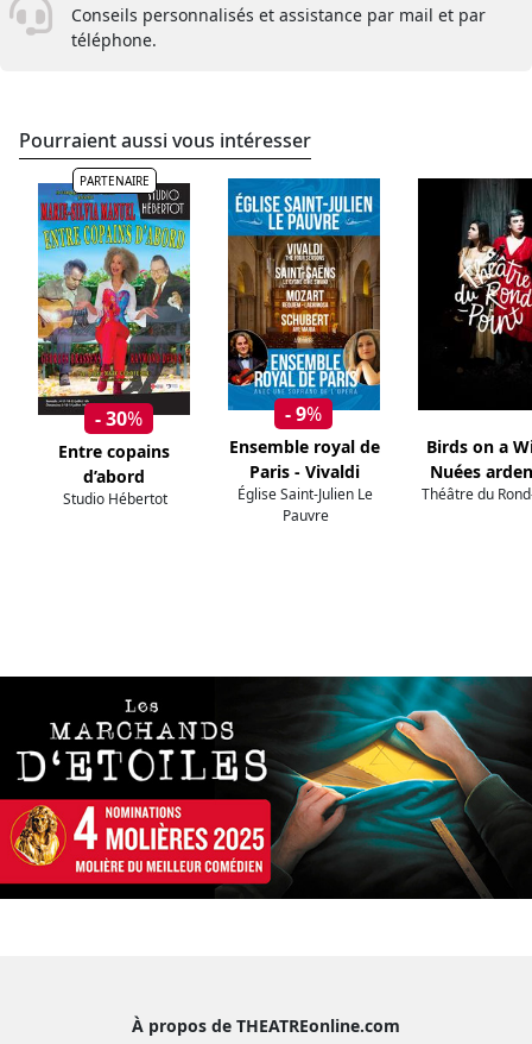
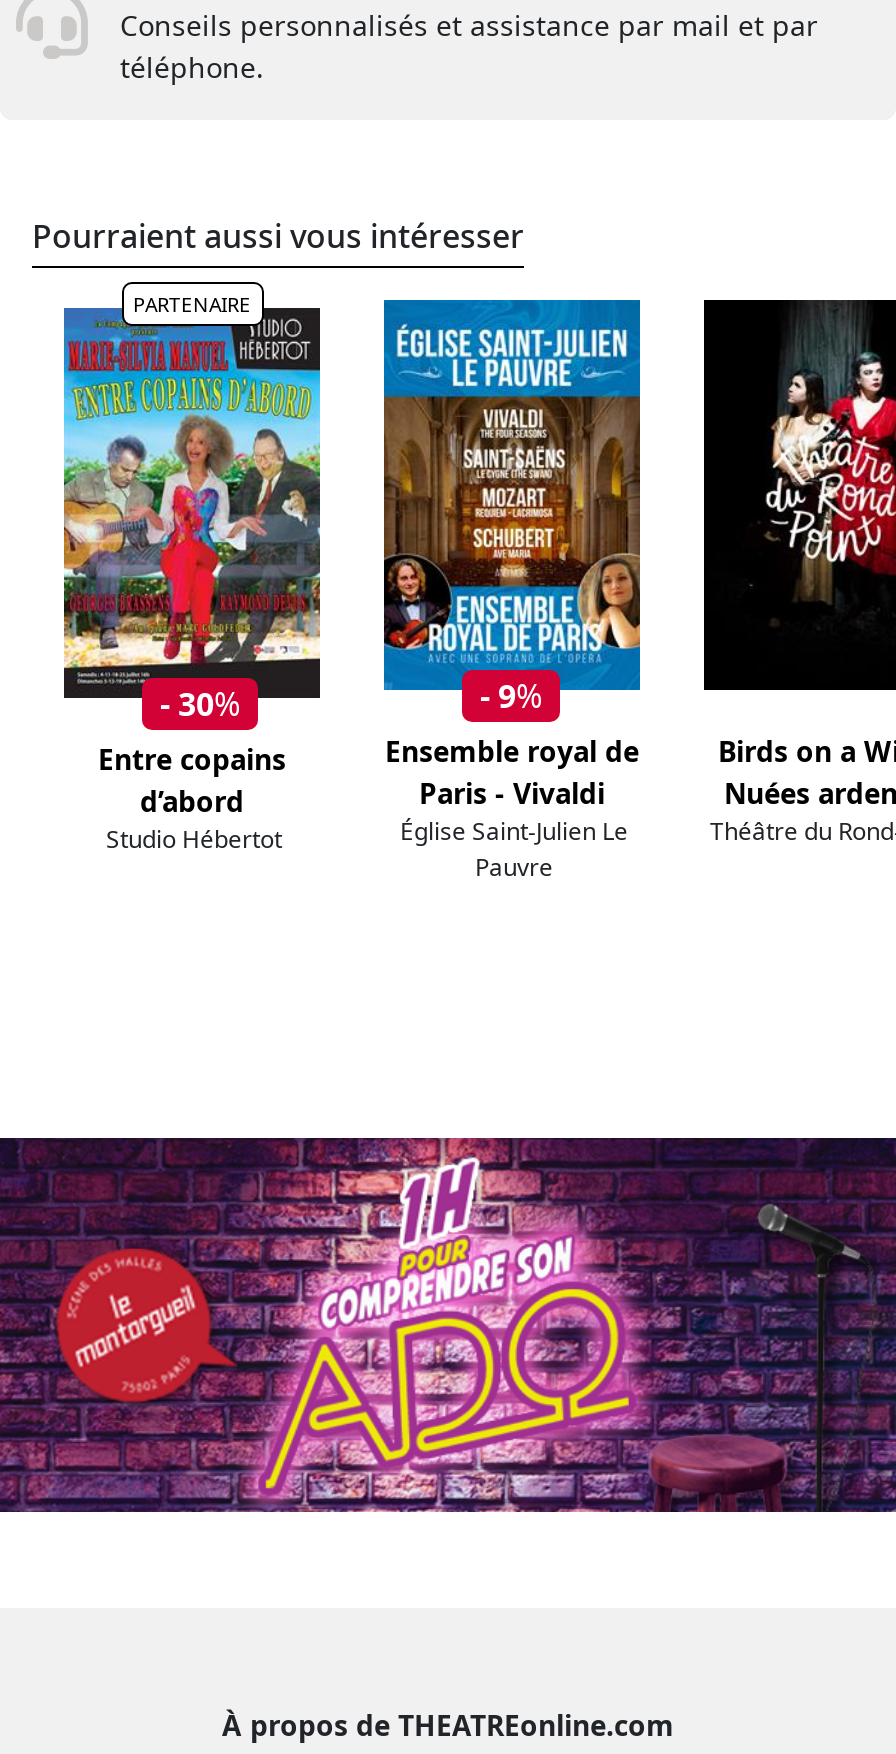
- [image]
+ [image]
